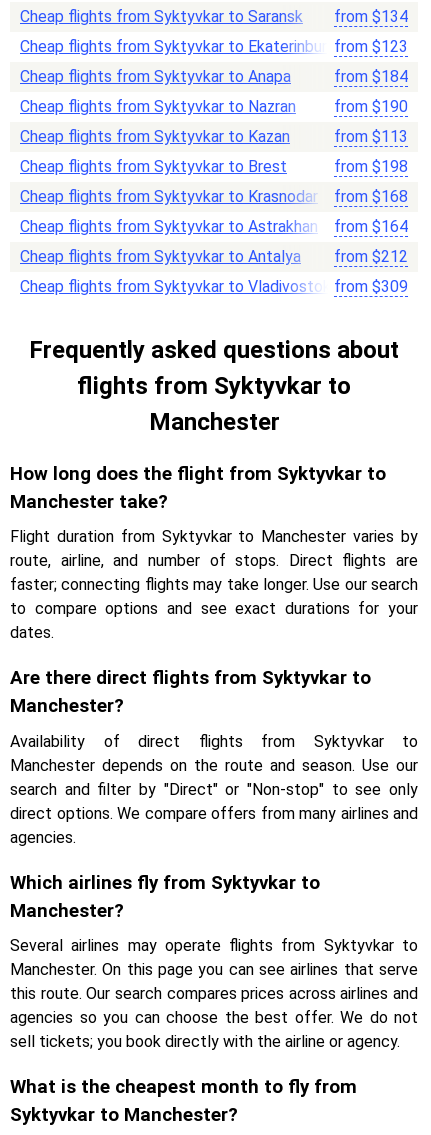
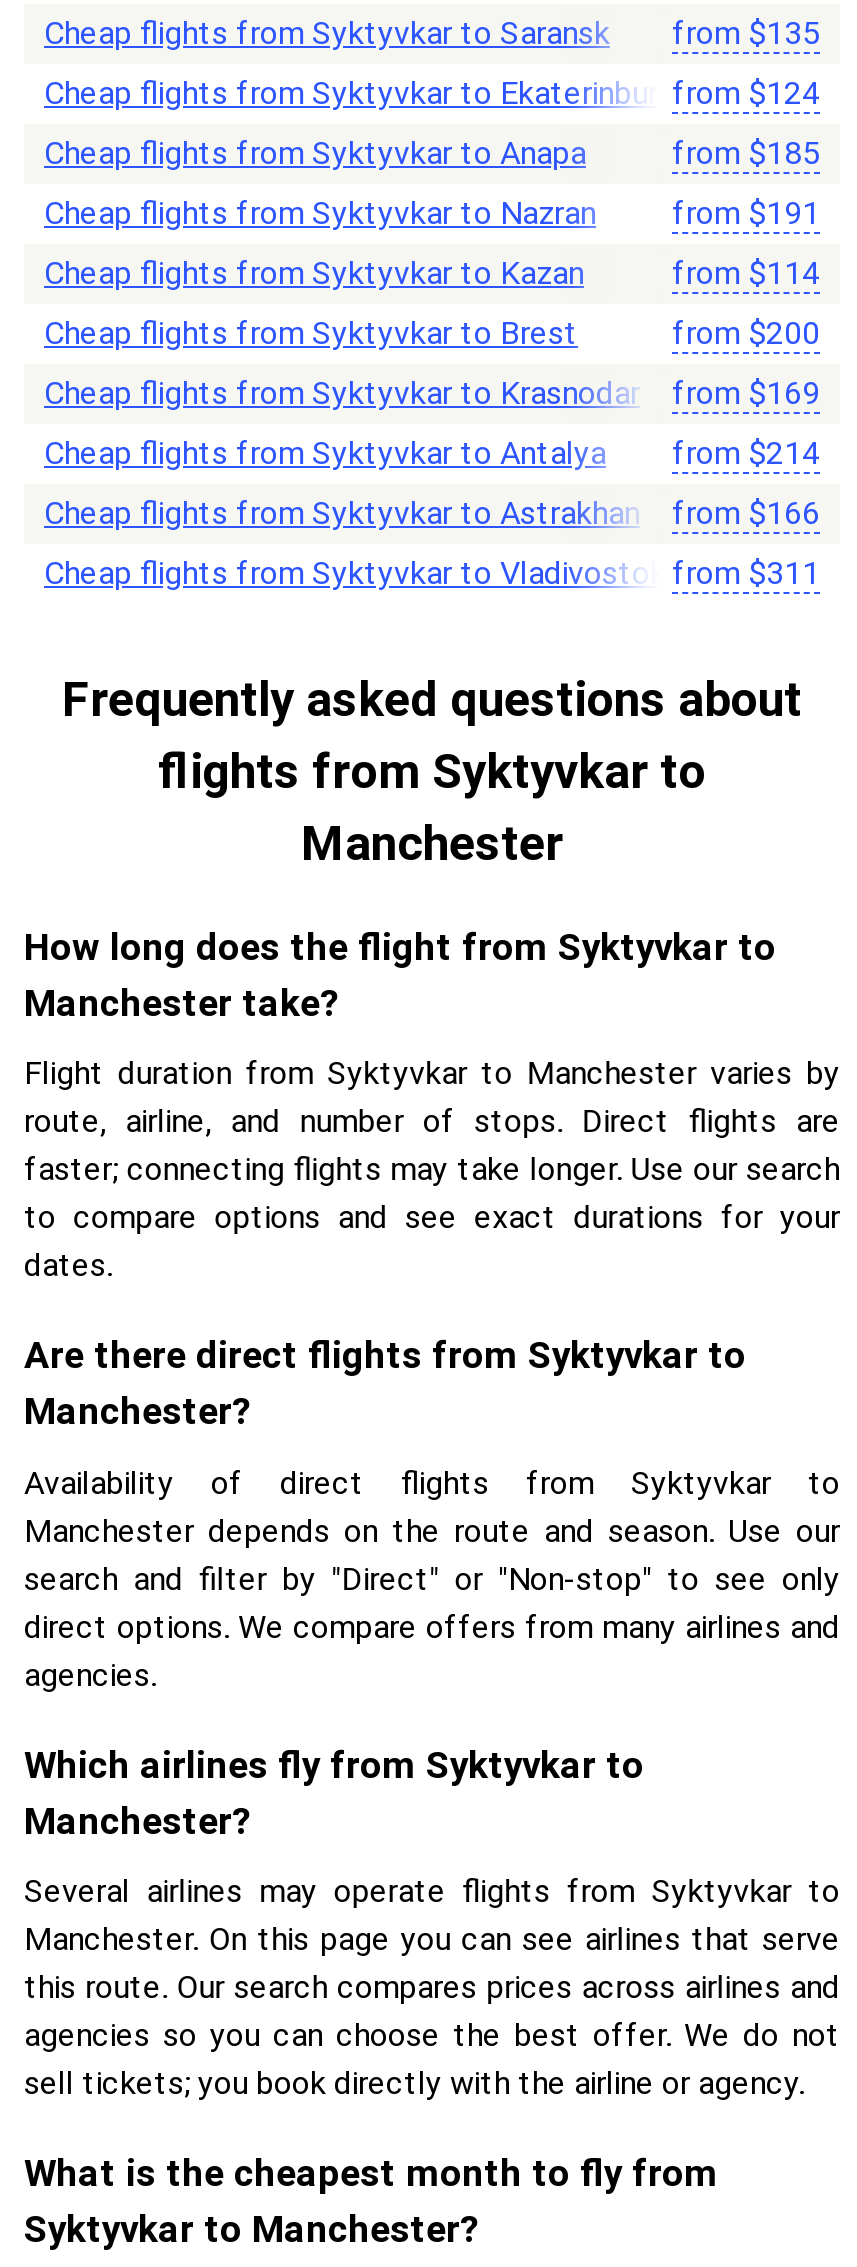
- Cheap flights from Syktyvkar to Saransk from $134
+ Cheap flights from Syktyvkar to Saransk from $135

- Cheap flights from Syktyvkar to Ekaterinburg from $123
+ Cheap flights from Syktyvkar to Ekaterinburg from $124

- from $184
+ from $185

- Cheap flights from Syktyvkar to Nazran from $190
+ Cheap flights from Syktyvkar to Nazran from $191

- from $113
+ from $114

- from $198
+ from $200

- from $168
+ from $169
+ from $214

- from $164
- from $212
- Cheap flights from Syktyvkar to Vladivostok from $309
+ from $166
+ Cheap flights from Syktyvkar to Vladivostok from $311

moved down: Cheap flights from Syktyvkar to Astrakhan

moved up: Cheap flights from Syktyvkar to Antalya
